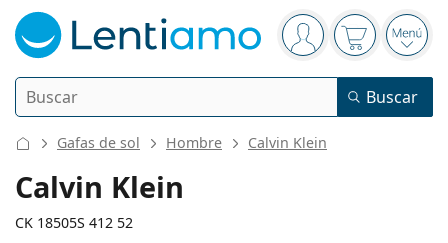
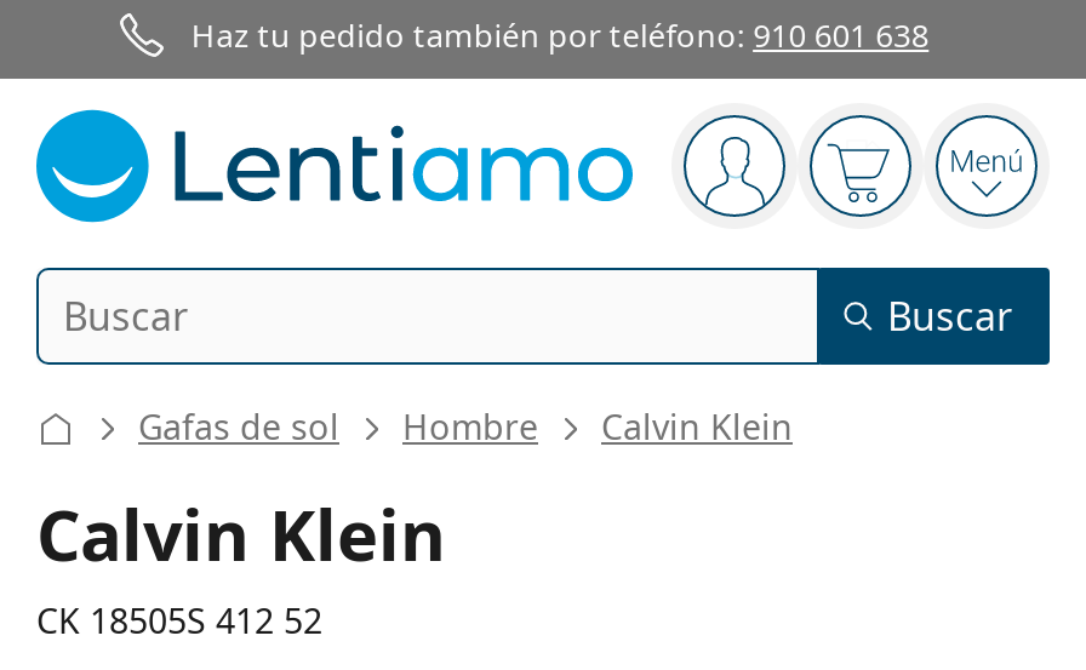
+ Haz tu pedido también por teléfono: 910 601 638
